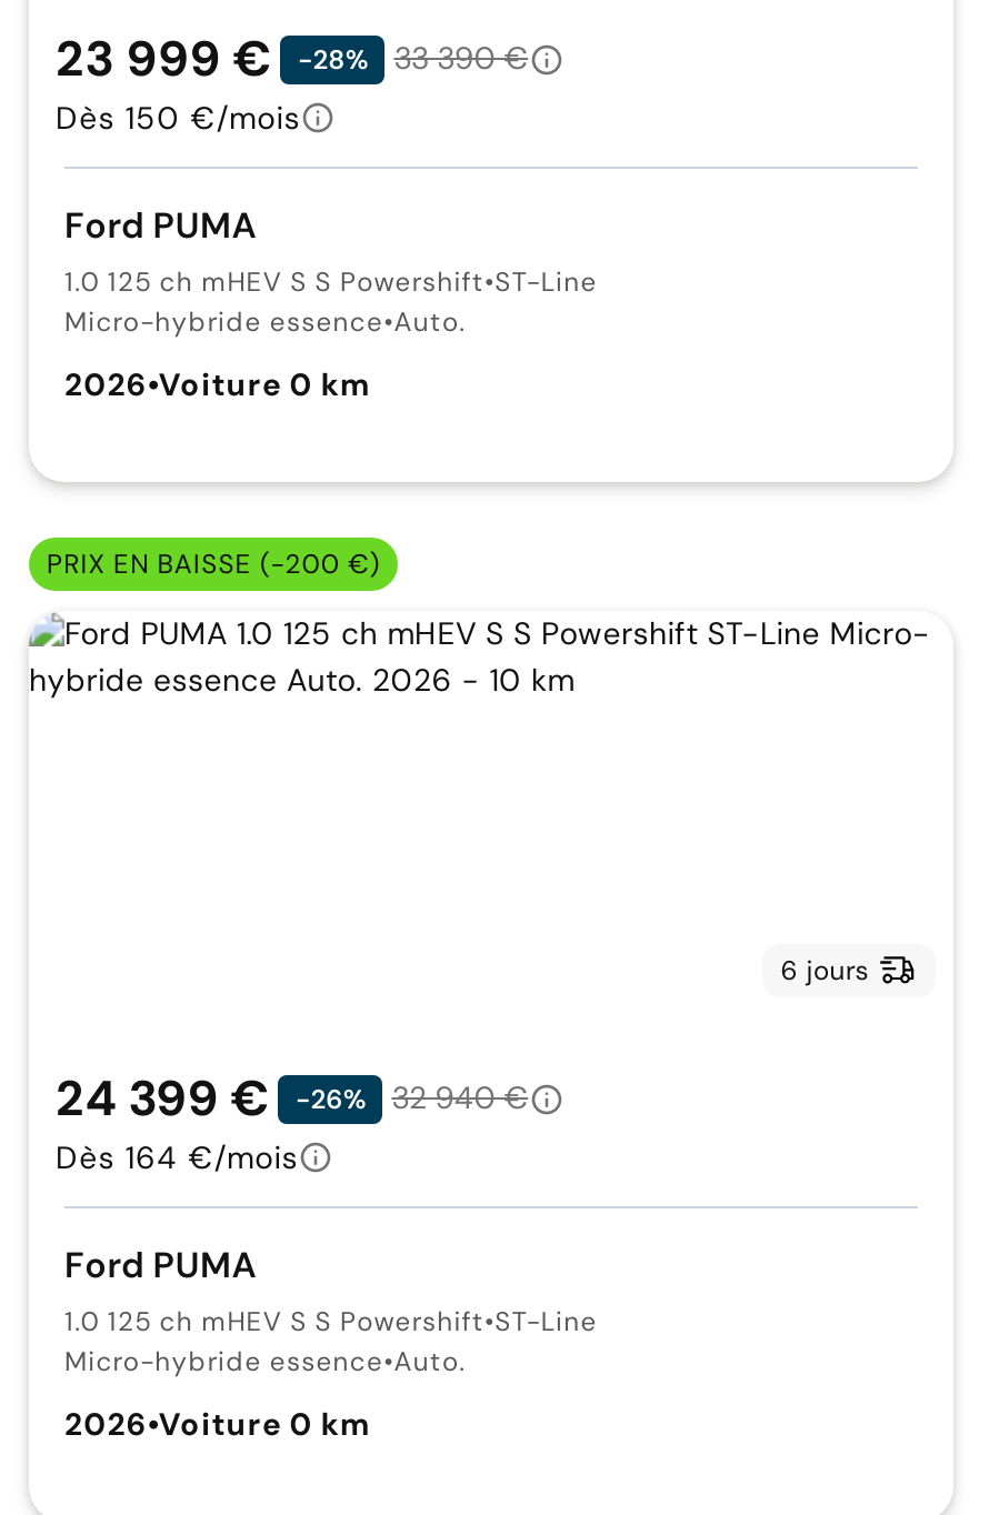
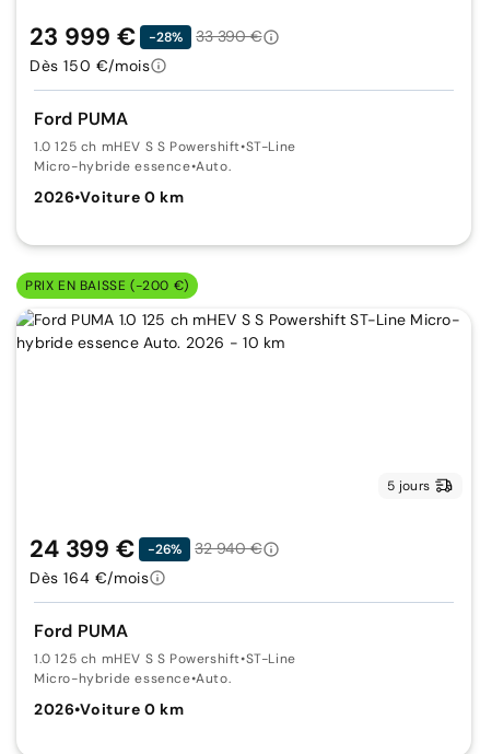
- 6 jours
+ 5 jours
